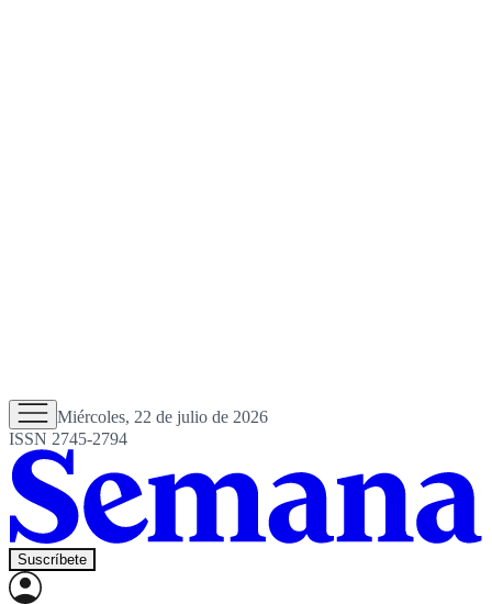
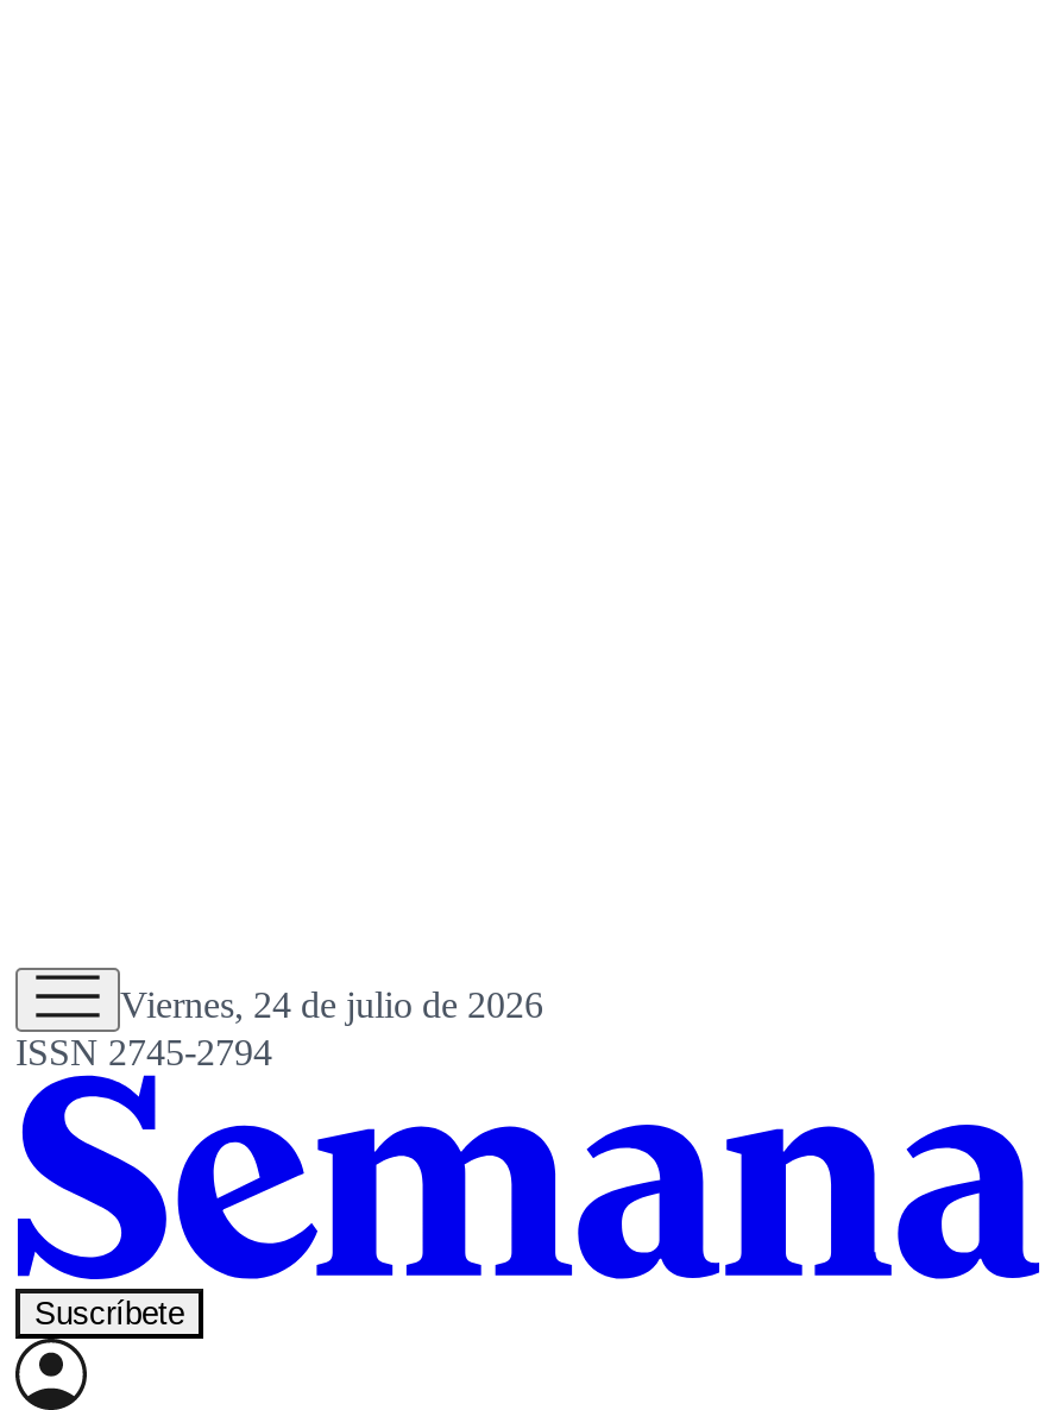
- Miércoles, 22 de julio de 2026
+ Viernes, 24 de julio de 2026
